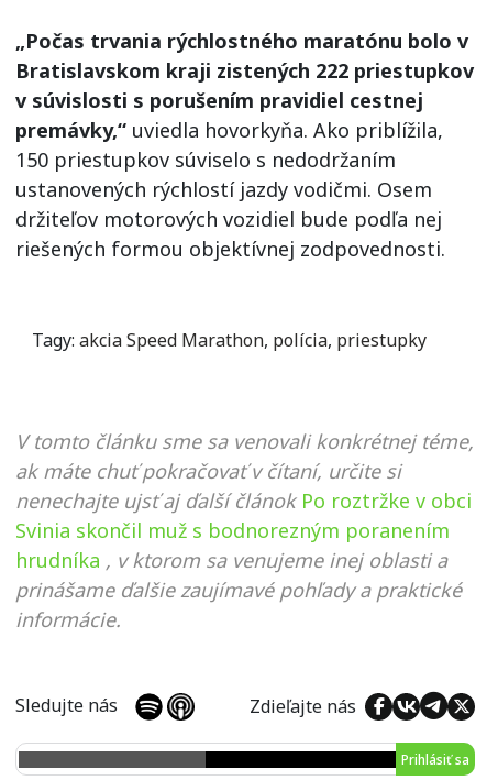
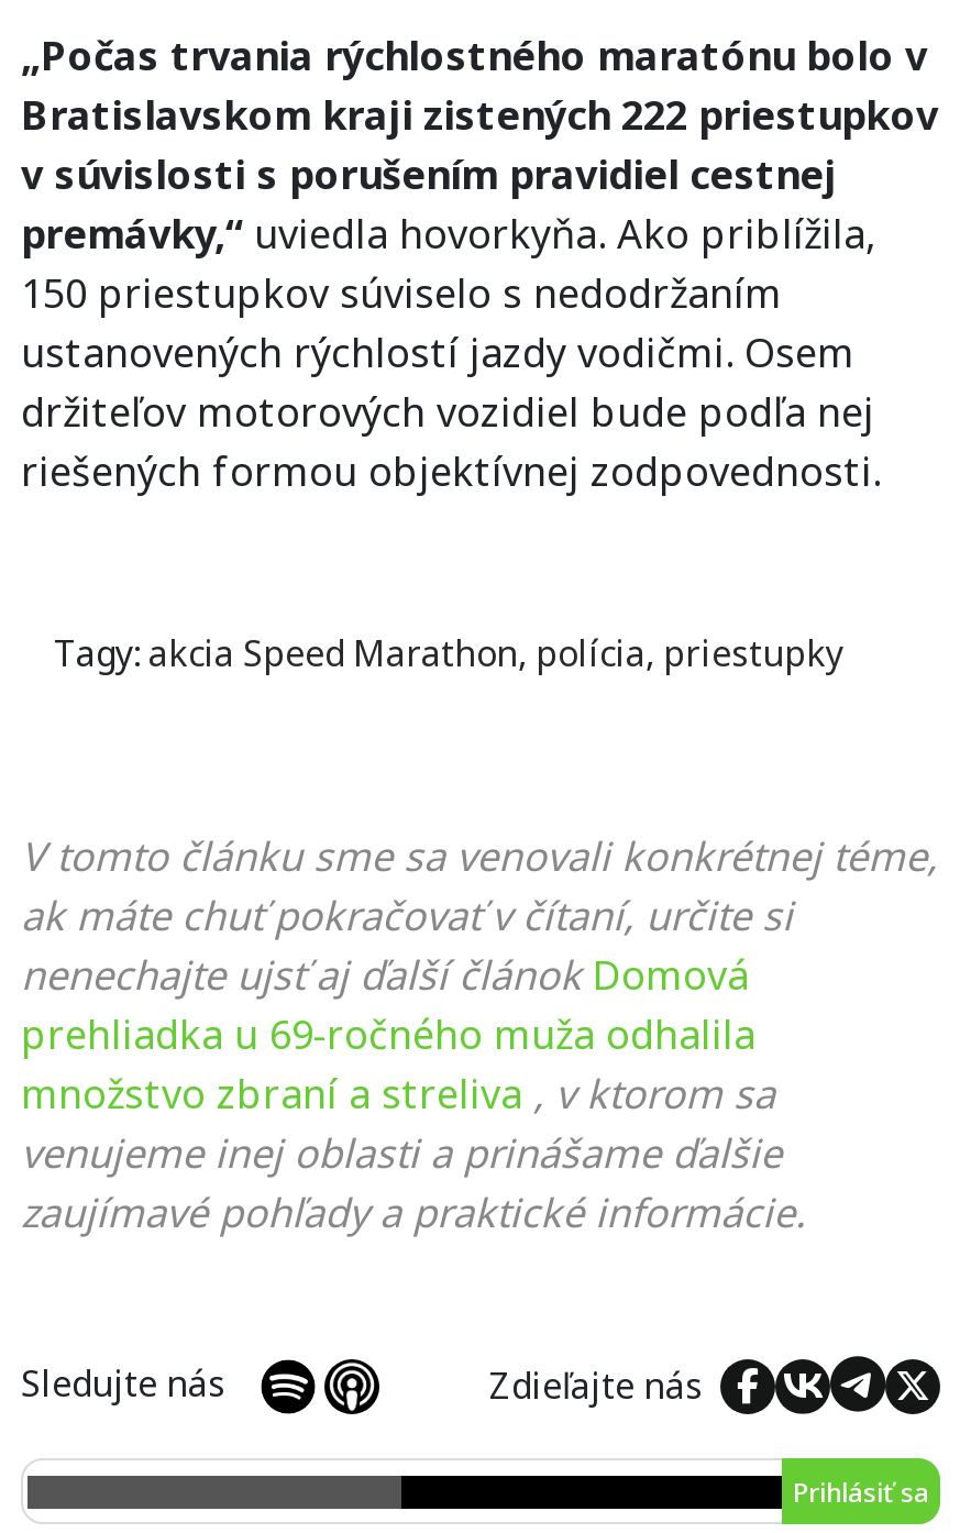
- nenechajte ujsť aj ďalší článok Po roztržke v obci
- Svinia skončil muž s bodnorezným poranením
- hrudníka , v ktorom sa venujeme inej oblasti a
- prinášame ďalšie zaujímavé pohľady a praktické
- informácie.
+ nenechajte ujsť aj ďalší článok Domová
+ prehliadka u 69-ročného muža odhalila
+ množstvo zbraní a streliva , v ktorom sa
+ venujeme inej oblasti a prinášame ďalšie
+ zaujímavé pohľady a praktické informácie.
